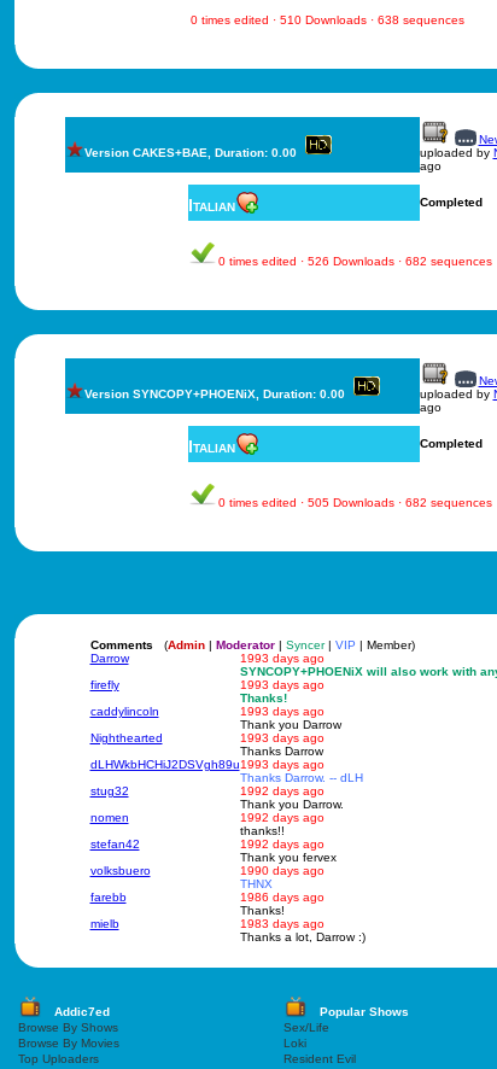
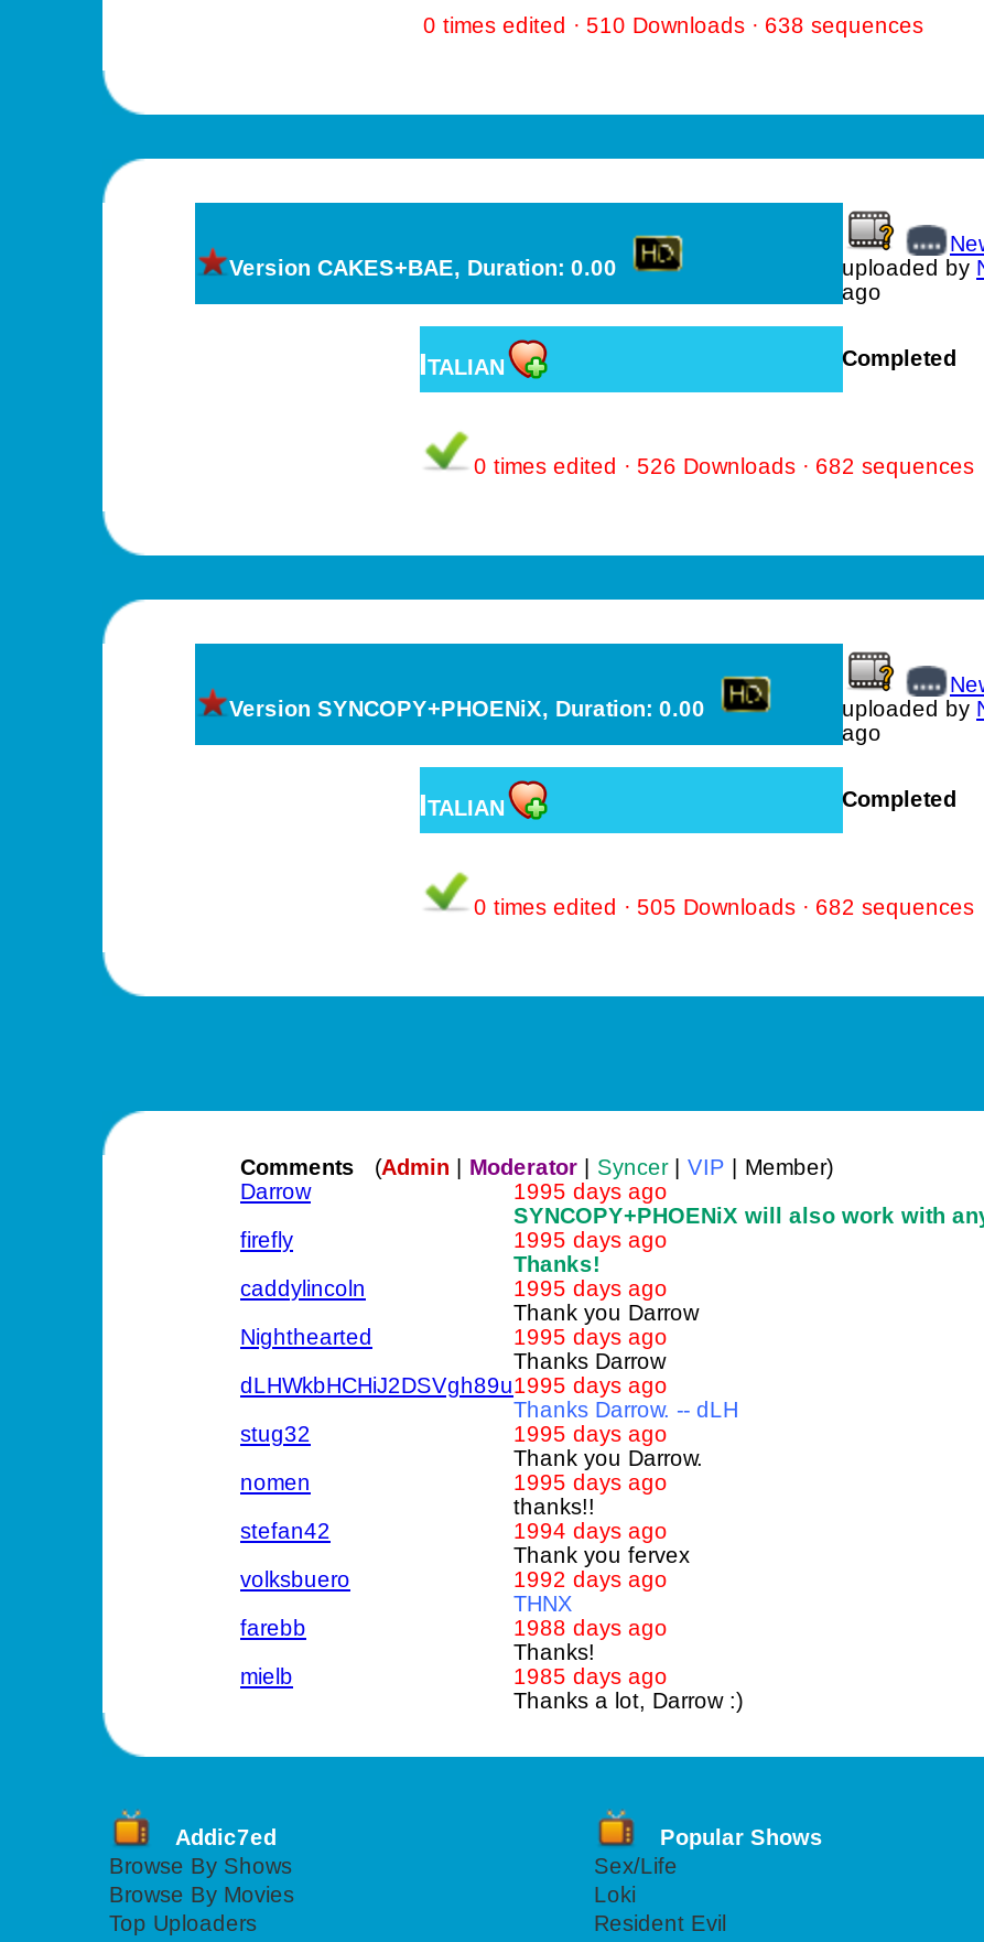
- 1993 days ago
+ 1995 days ago

- 1993 days ago
+ 1995 days ago

- 1993 days ago
+ 1995 days ago

- 1993 days ago
+ 1995 days ago

- dLHWkbHCHiJ2DSVgh89u1993 days ago
+ dLHWkbHCHiJ2DSVgh89u1995 days ago

- 1992 days ago
+ 1995 days ago

- 1992 days ago
+ 1995 days ago

- 1992 days ago
+ 1994 days ago

- 1990 days ago
+ 1992 days ago

- 1986 days ago
+ 1988 days ago

- 1983 days ago
+ 1985 days ago
